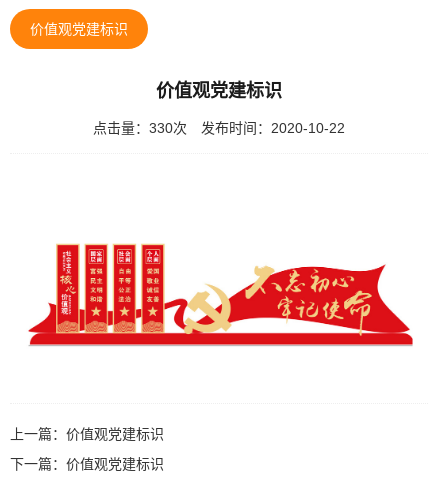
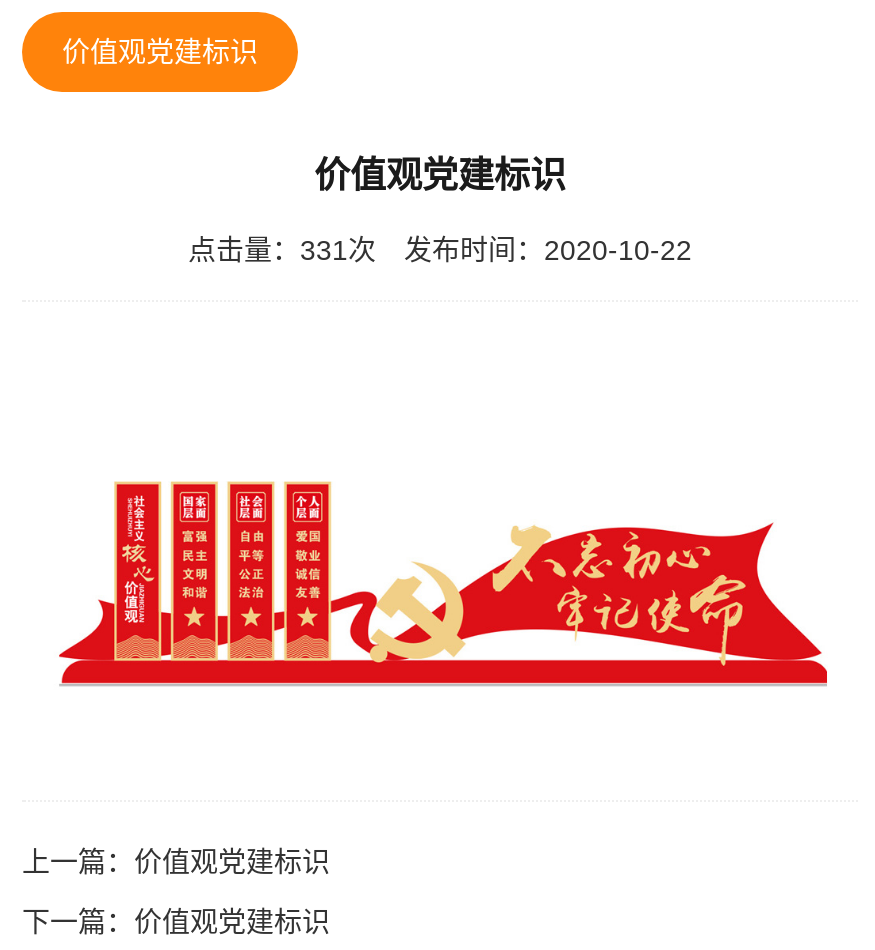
- 点击量：330次 发布时间：2020-10-22
+ 点击量：331次 发布时间：2020-10-22
